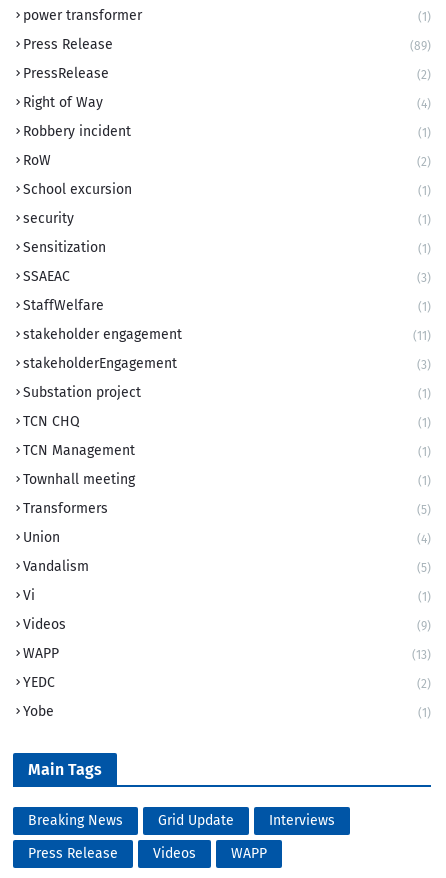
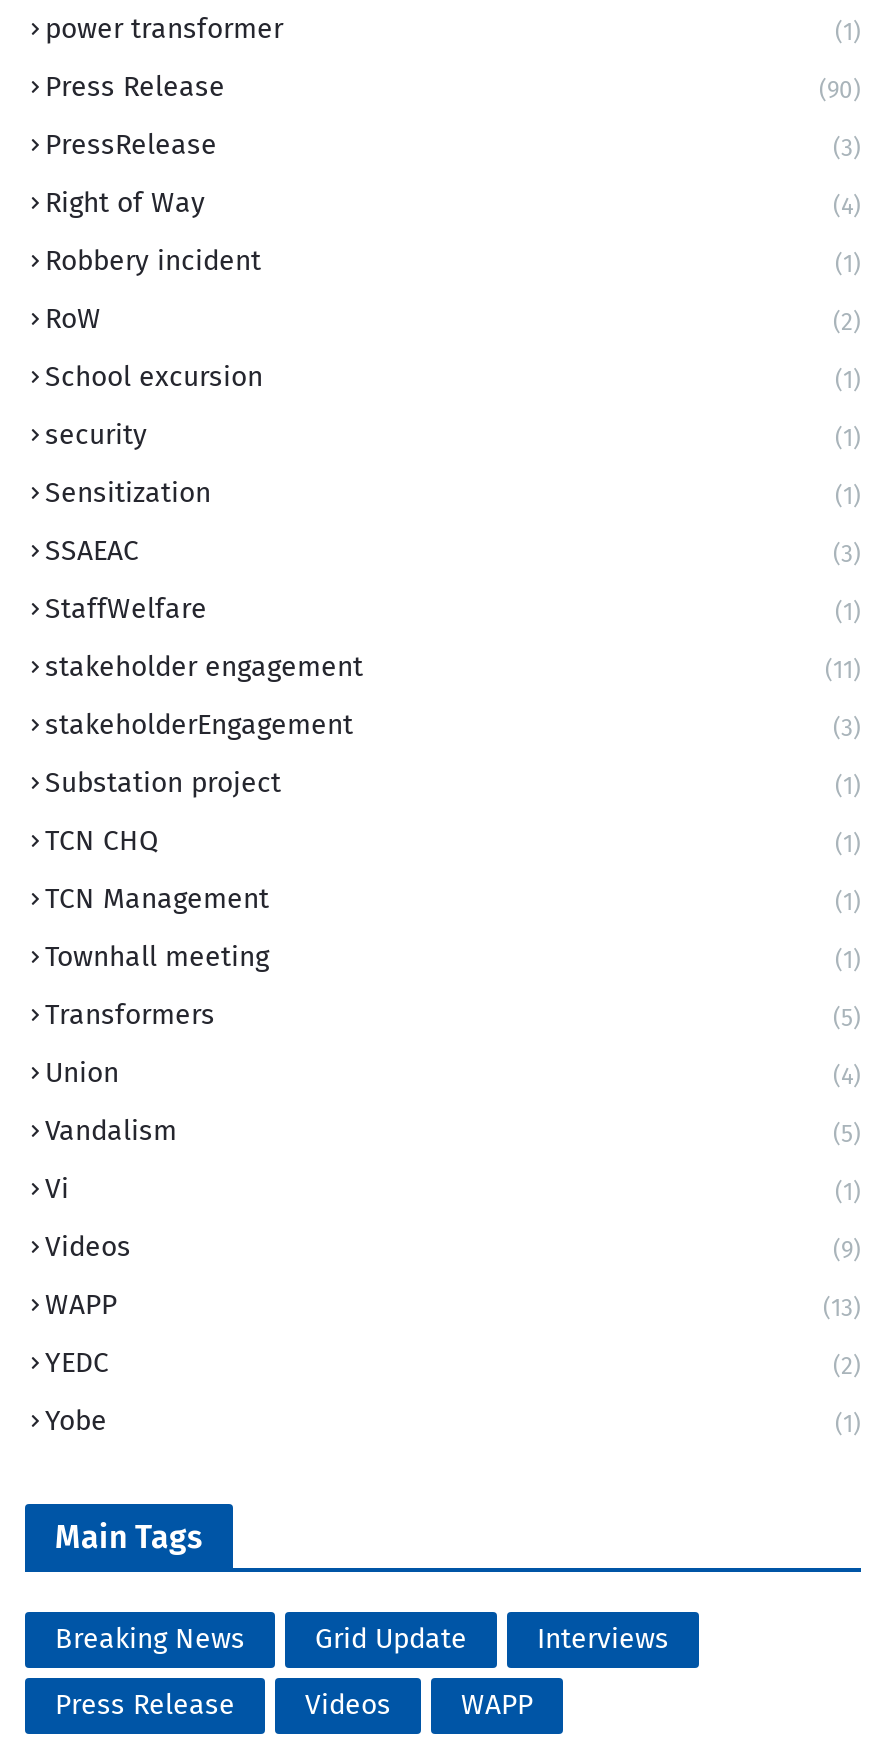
- (89)
+ (90)

- (2)
+ (3)
